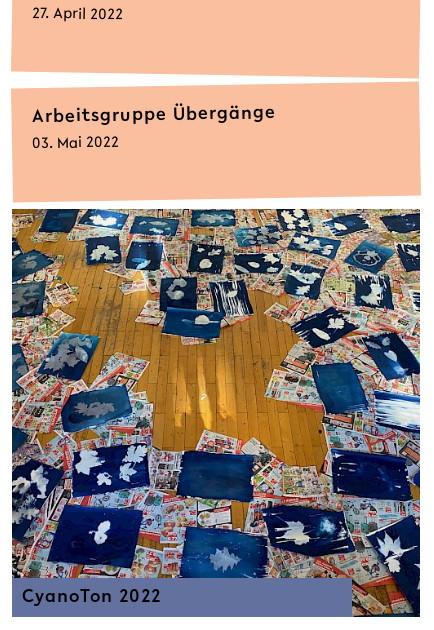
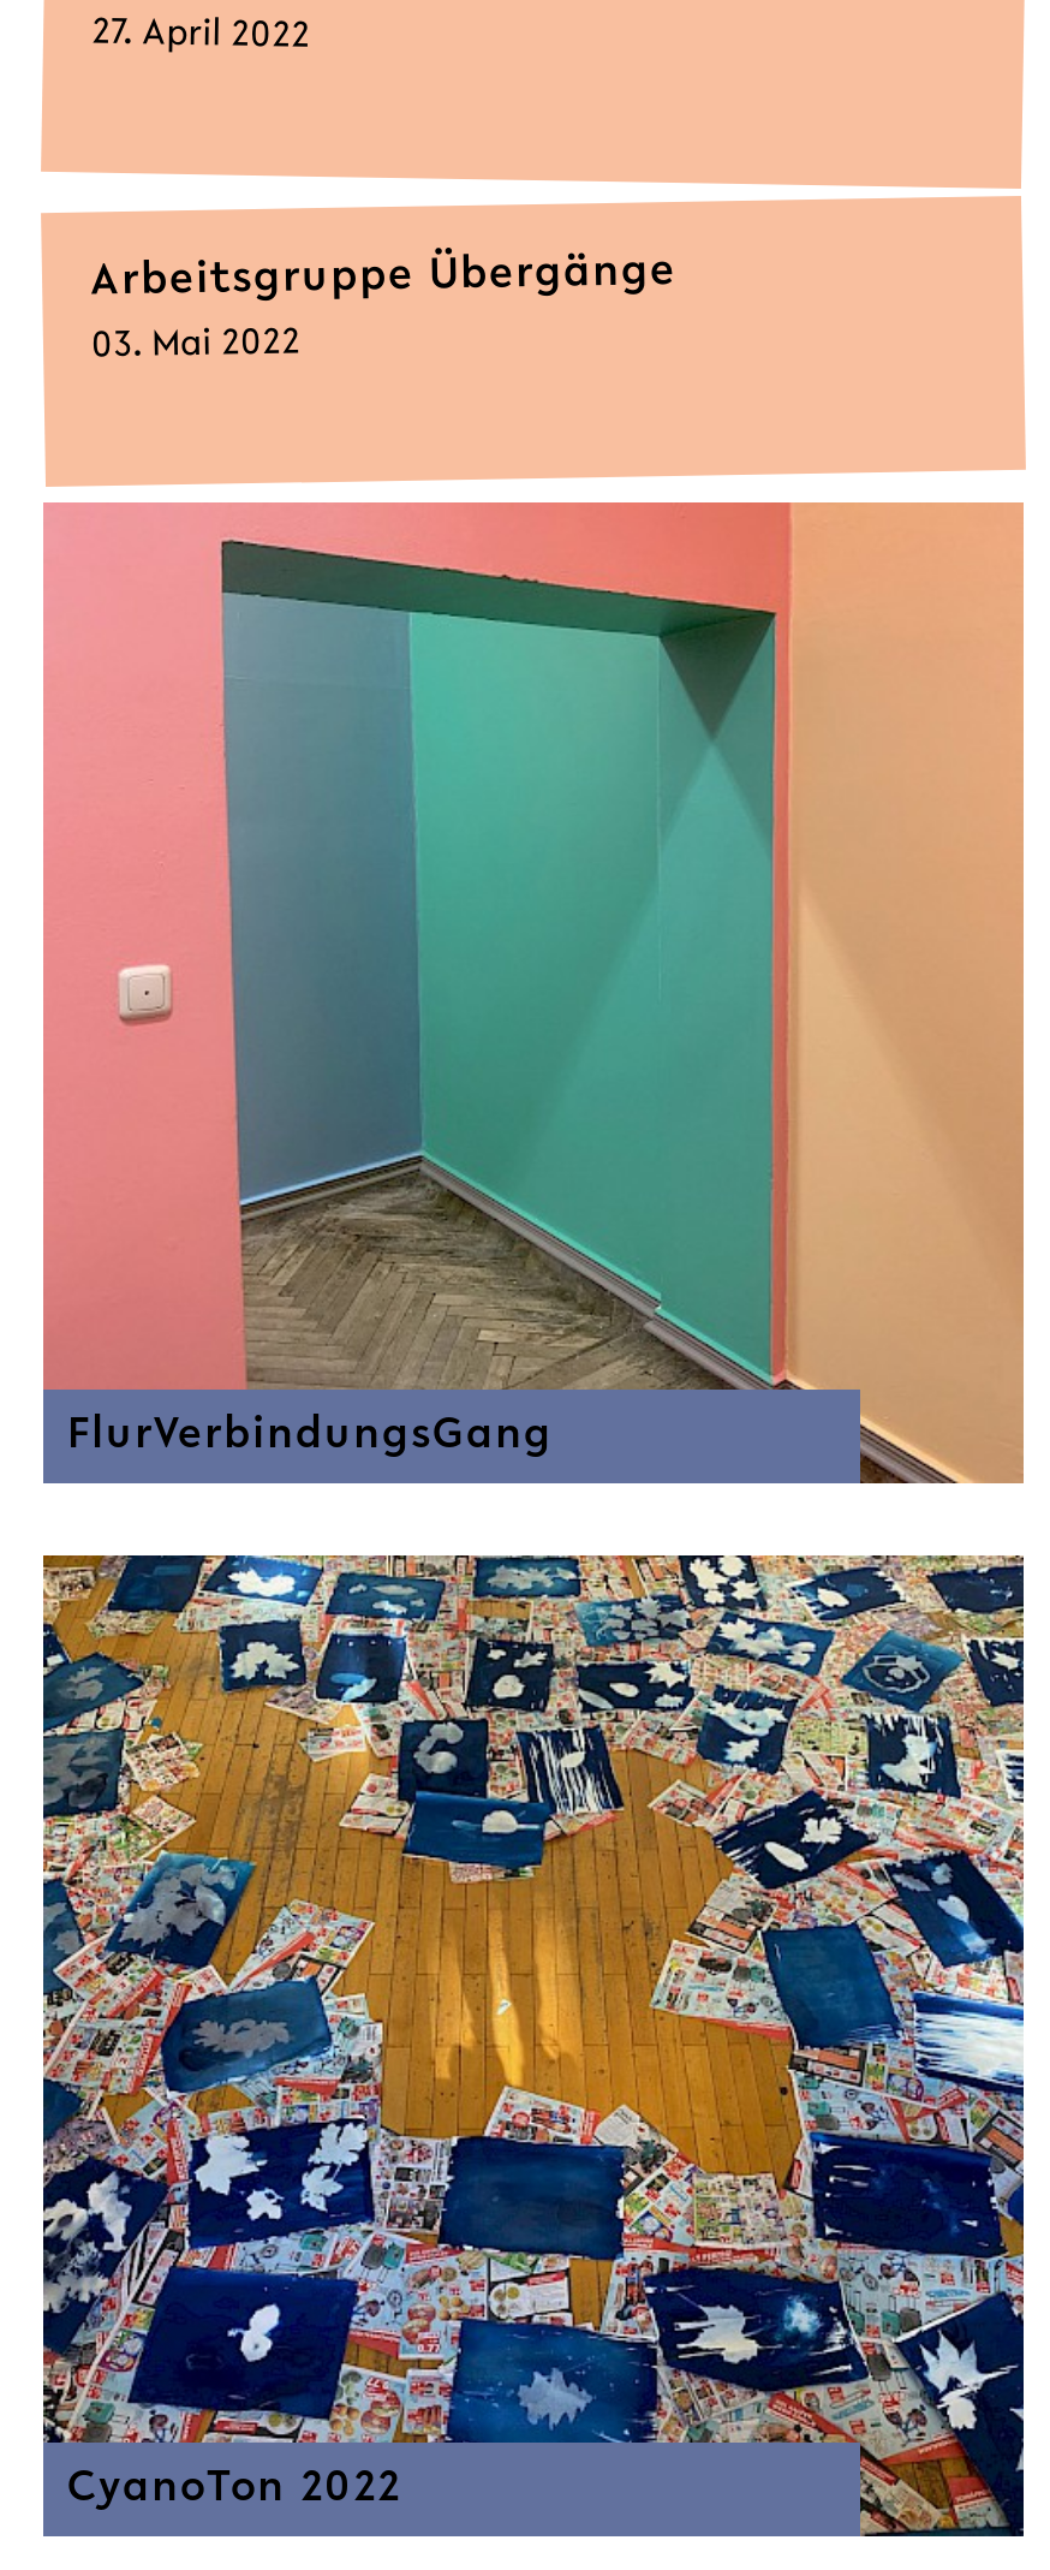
+ [image]
+ FlurVerbindungsGang
